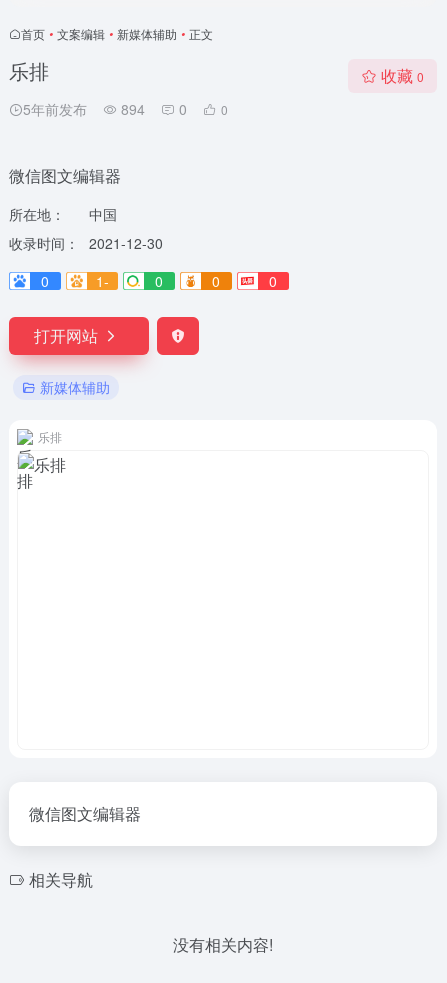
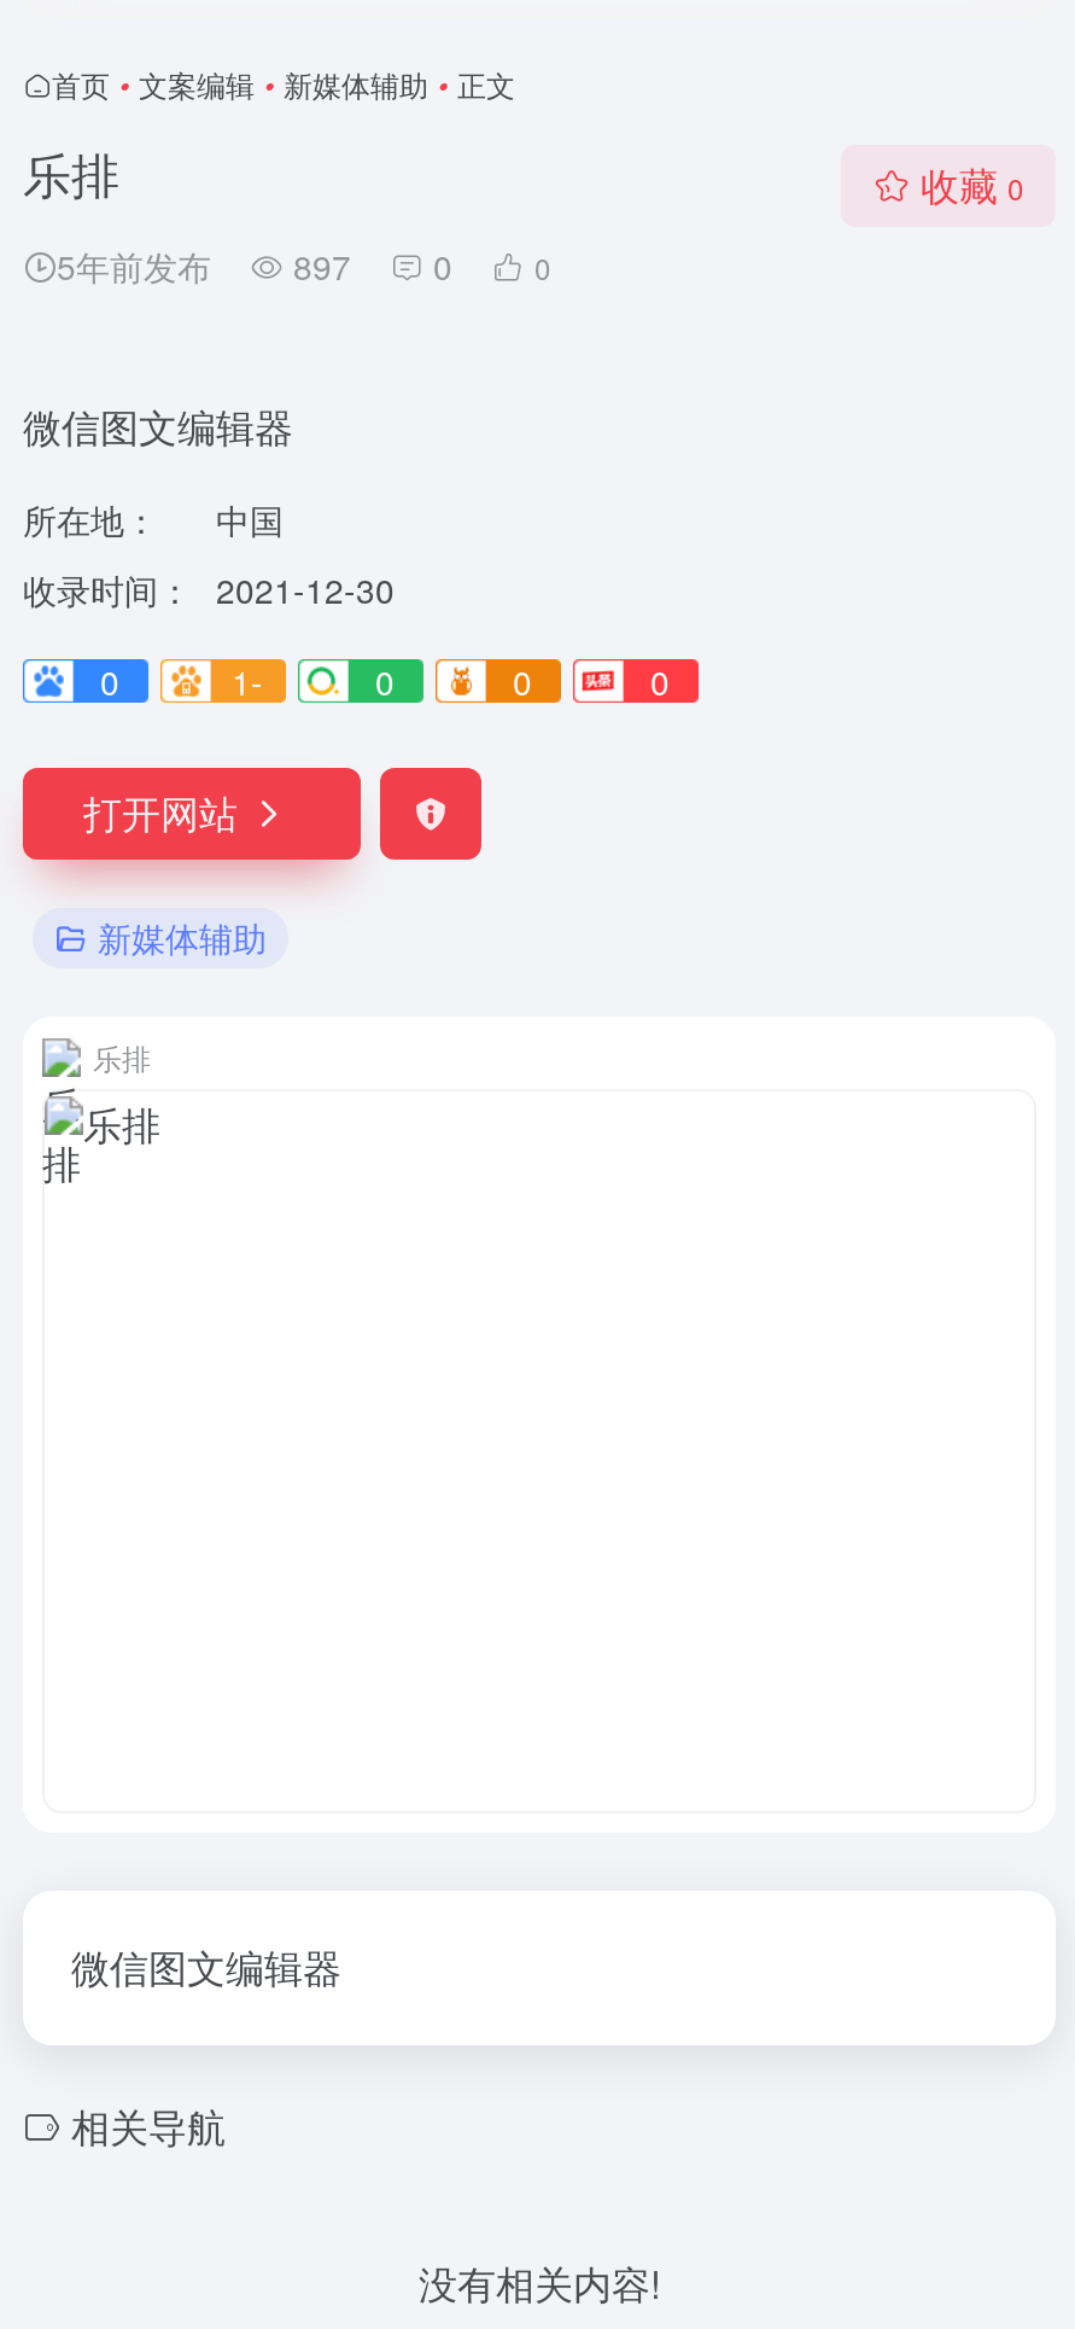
- 5年前发布 894 0 0
+ 5年前发布 897 0 0
